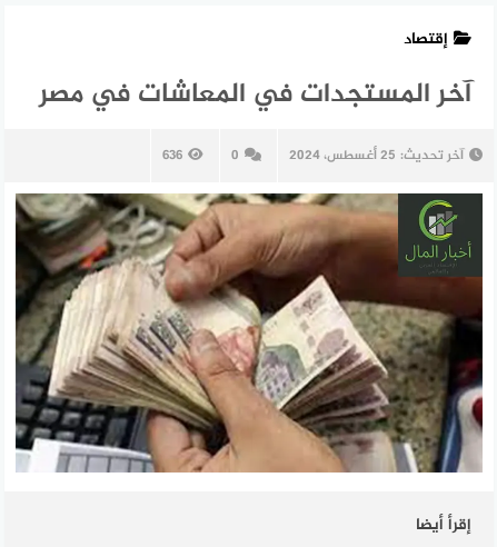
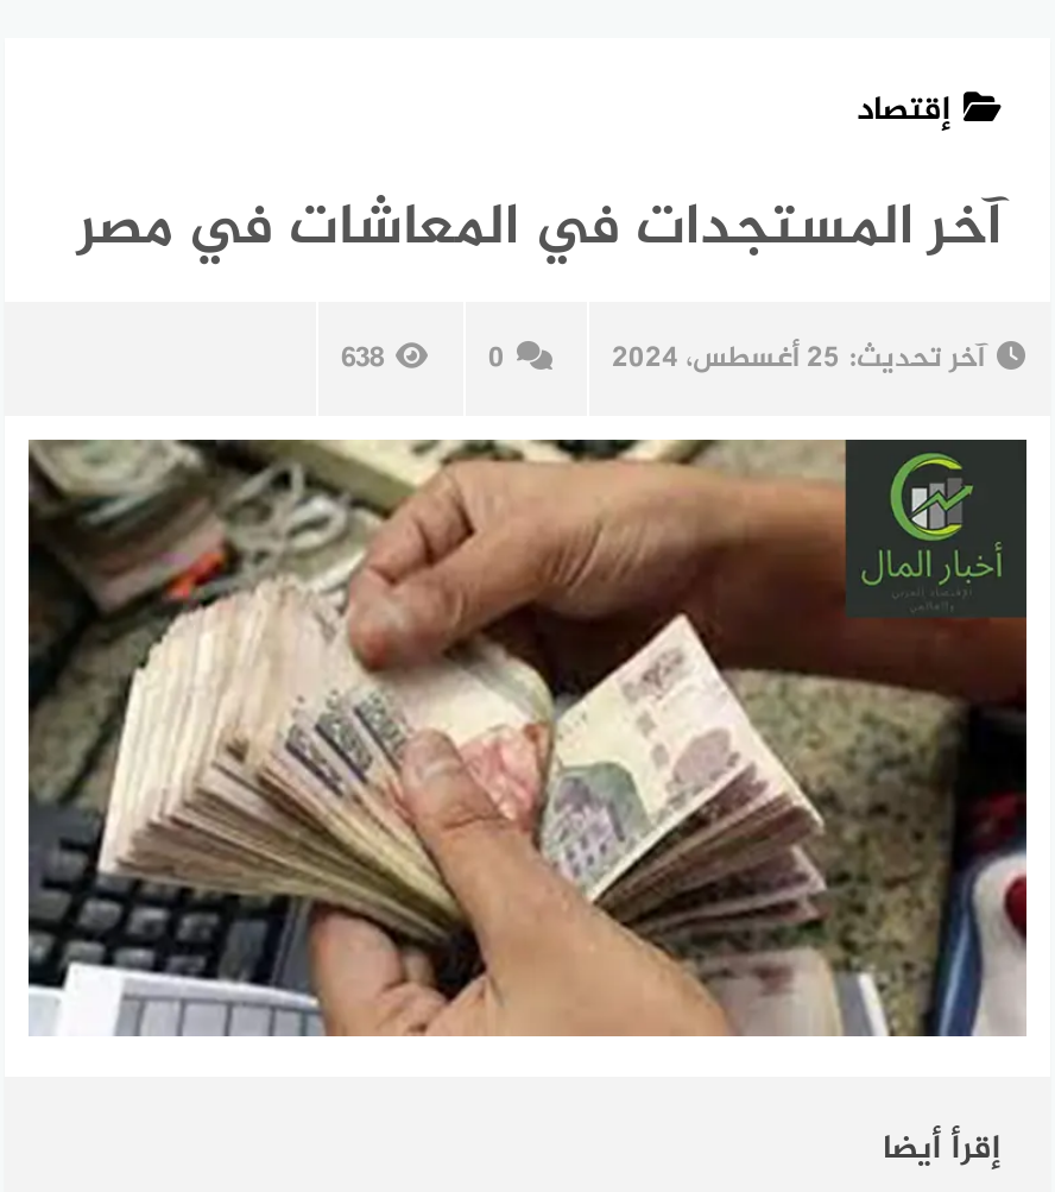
- 636
+ 638
